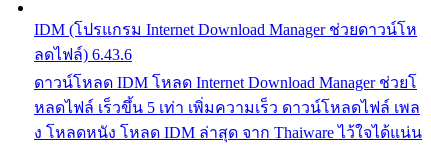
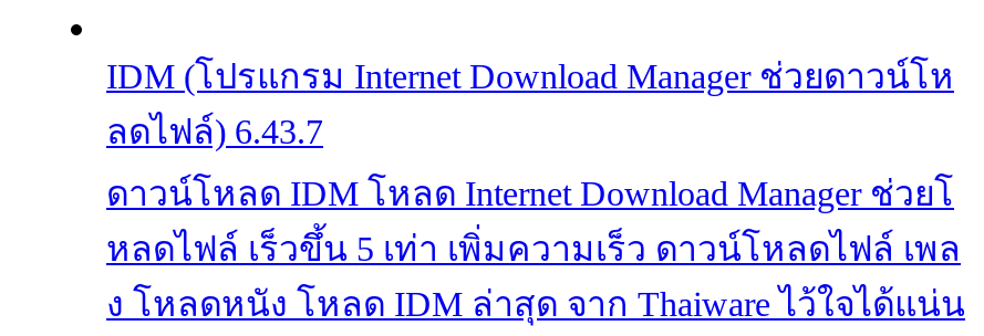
- ลดไฟล์) 6.43.6
+ ลดไฟล์) 6.43.7
